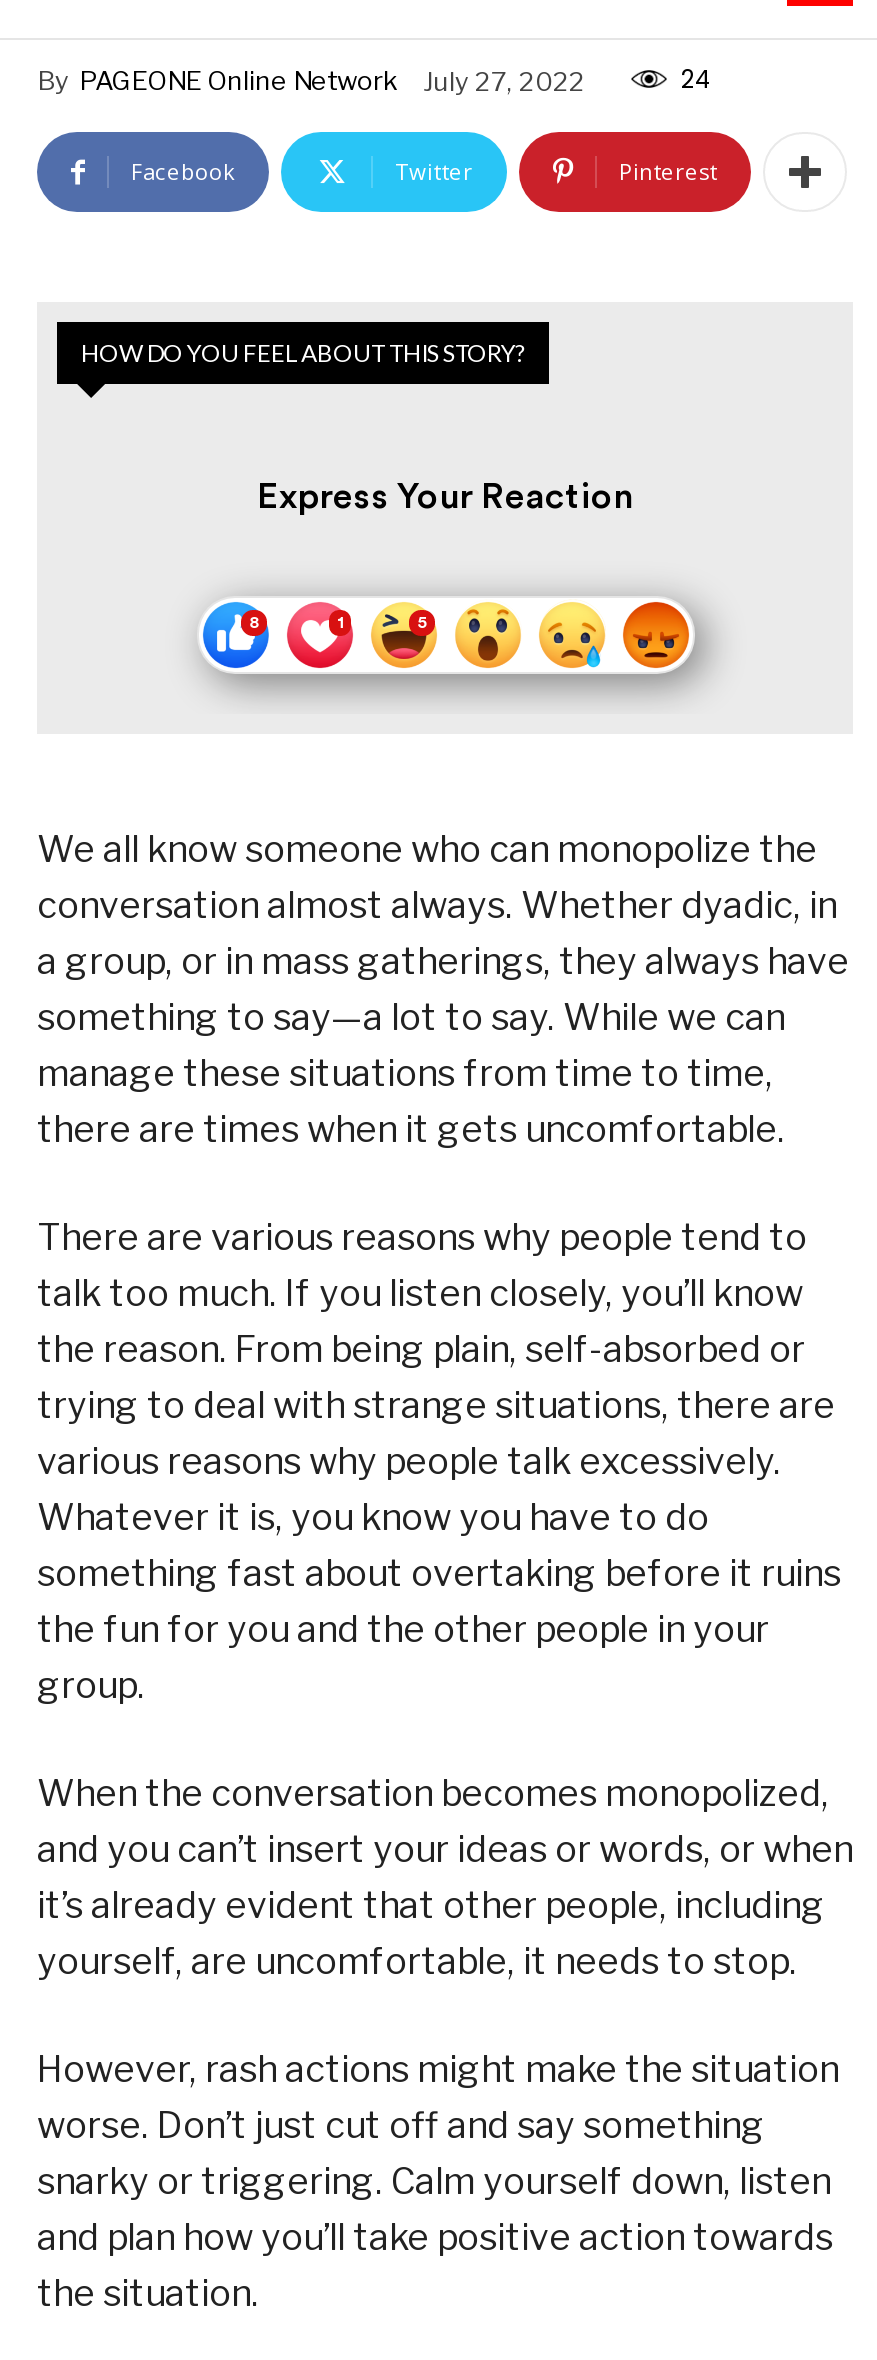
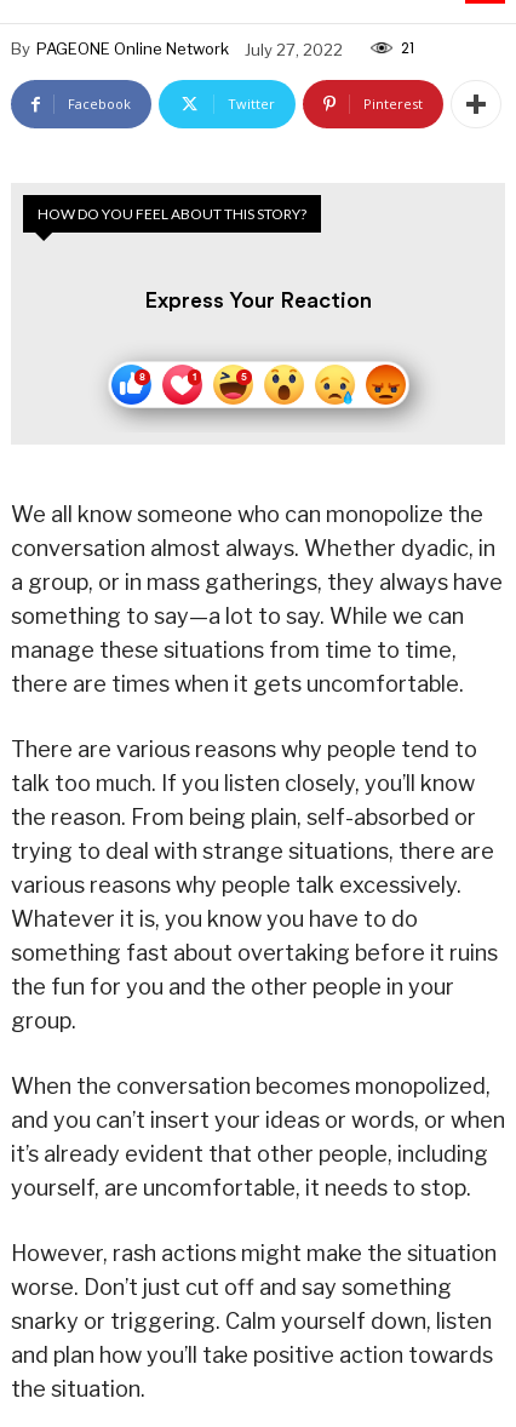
- 24
+ 21
